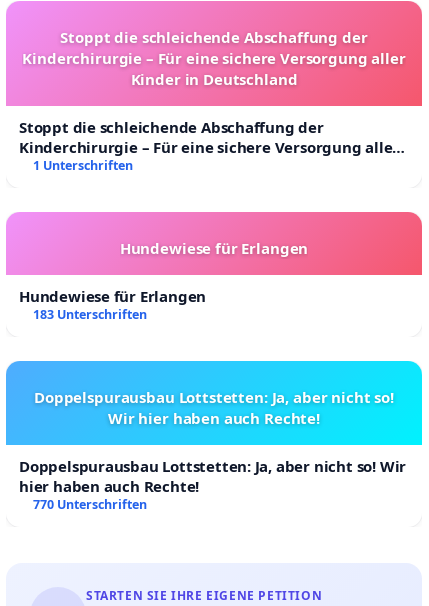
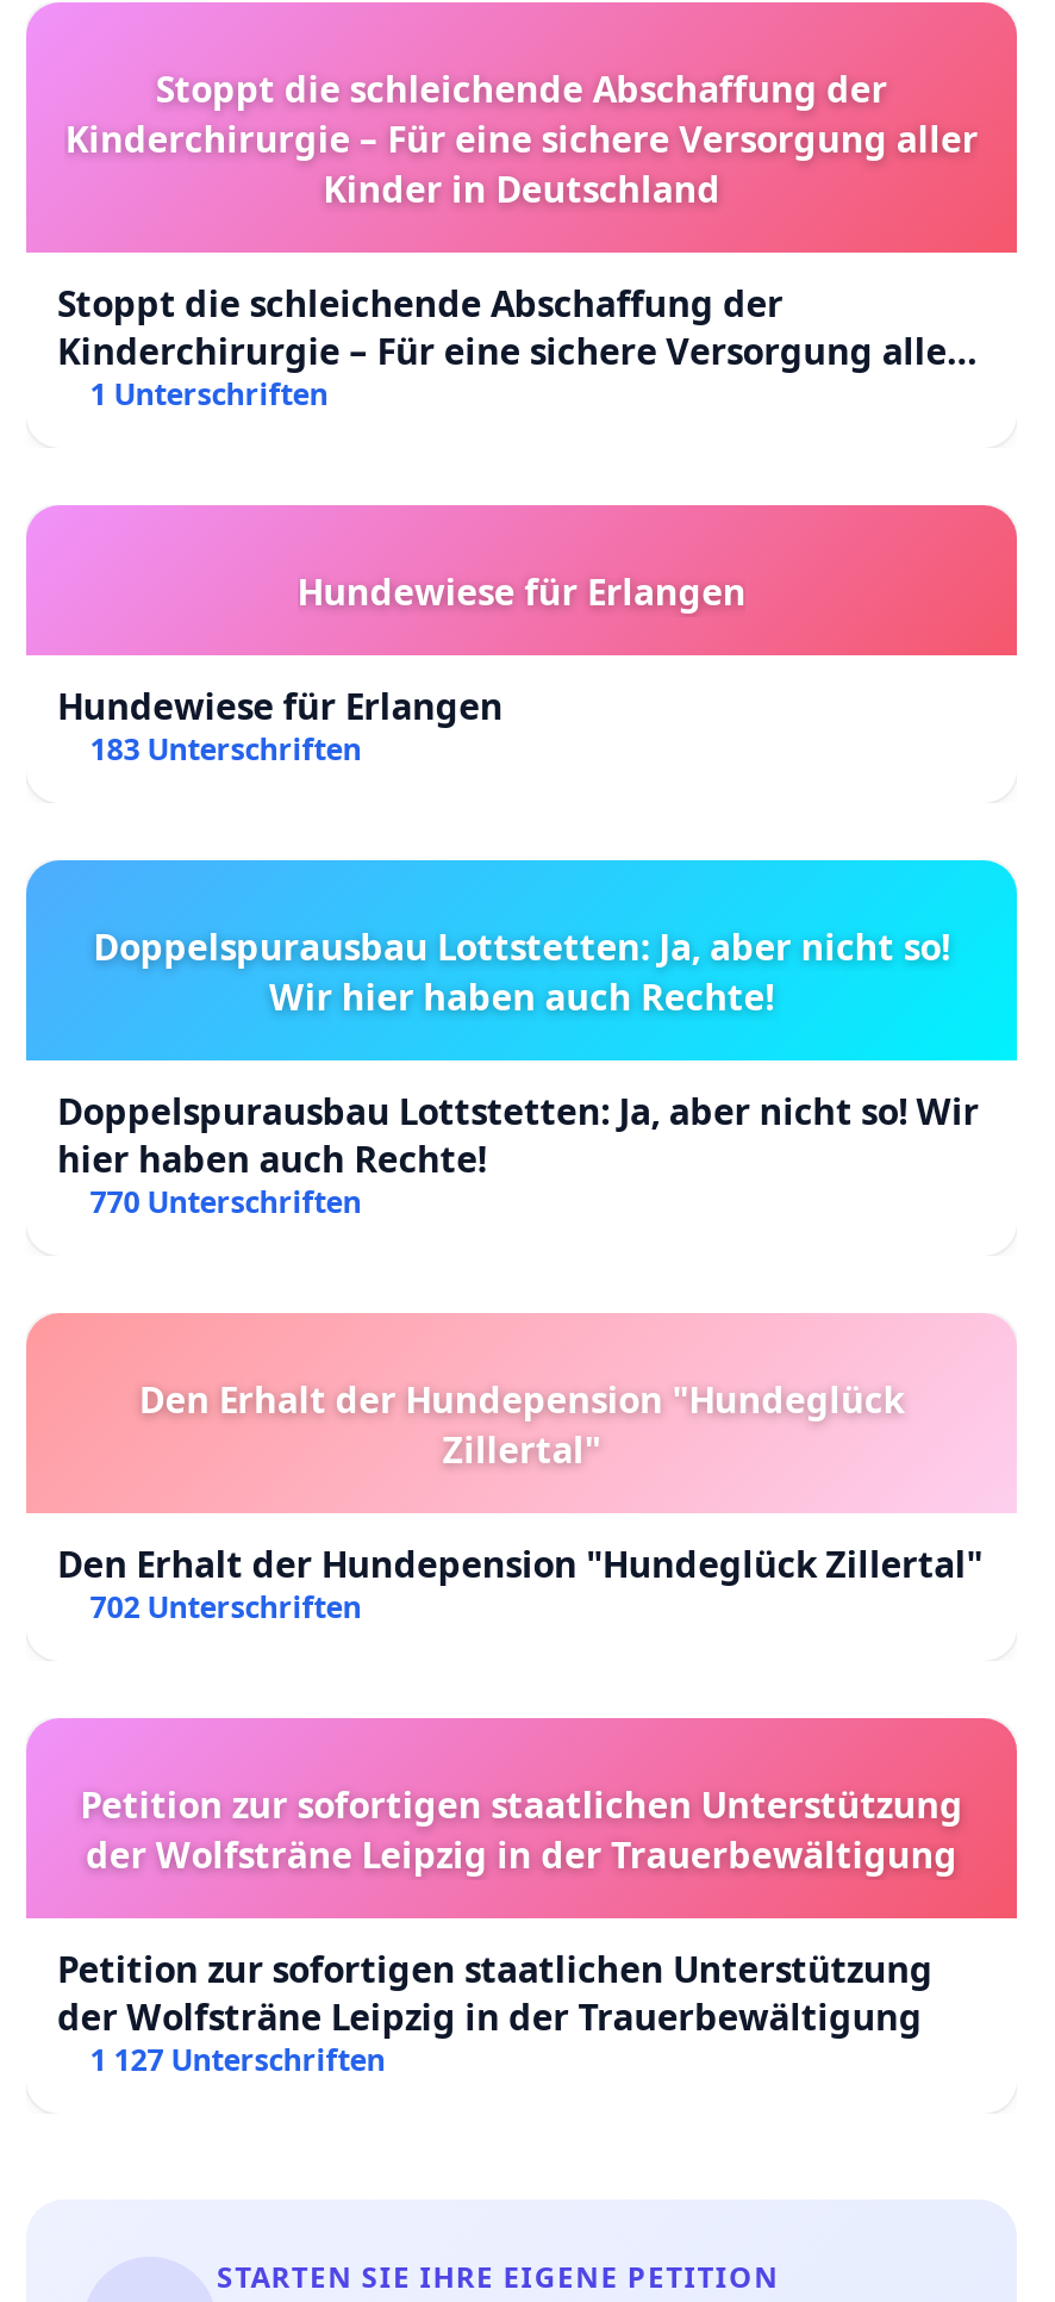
+ [image]
+ Den Erhalt der Hundepension "Hundeglück
+ Zillertal"
+ Den Erhalt der Hundepension "Hundeglück Zillertal"
+ 702 Unterschriften

+ [image]
+ Petition zur sofortigen staatlichen Unterstützung
+ der Wolfsträne Leipzig in der Trauerbewältigung
+ Petition zur sofortigen staatlichen Unterstützung
+ der Wolfsträne Leipzig in der Trauerbewältigung
+ 1 127 Unterschriften
